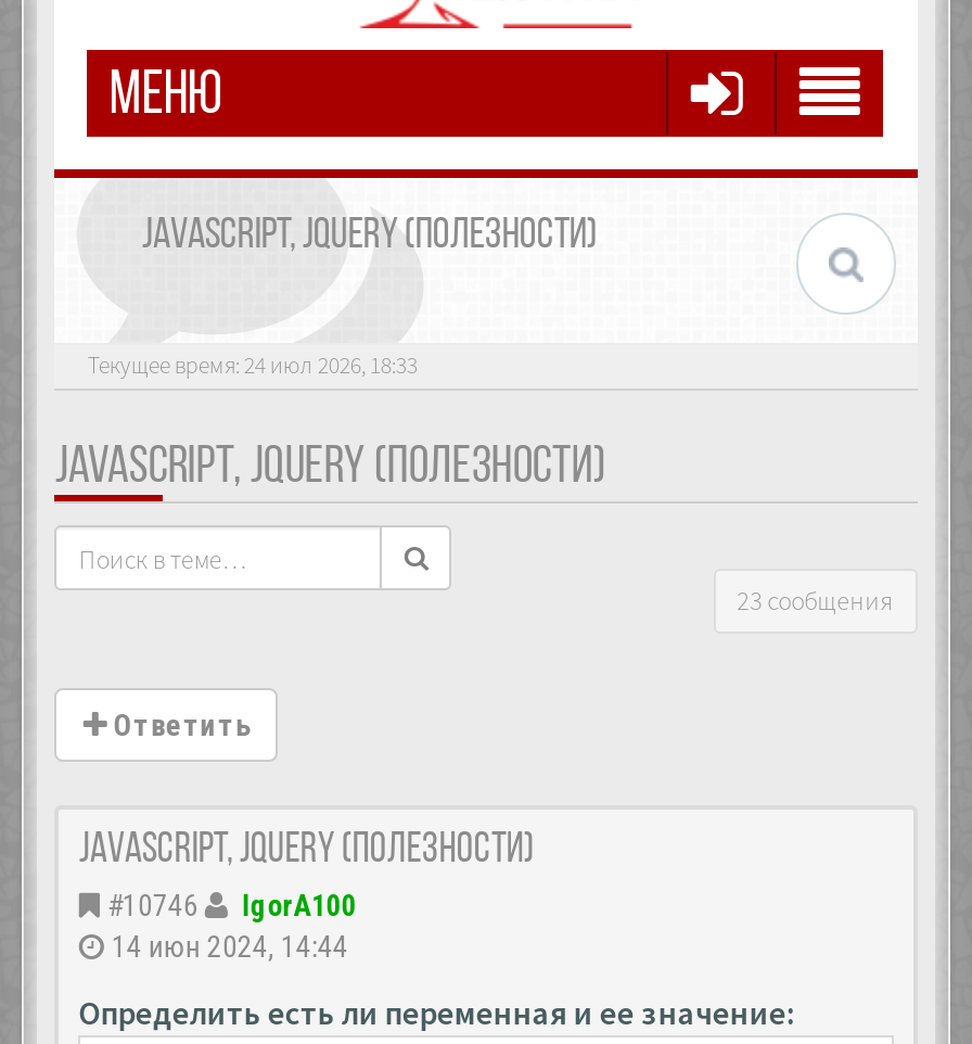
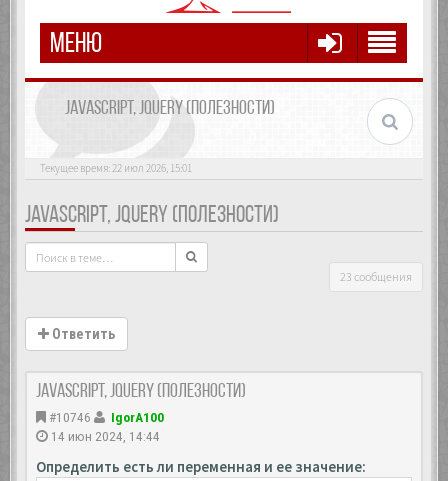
- Текущее время: 24 июл 2026, 18:33
+ Текущее время: 22 июл 2026, 15:01
